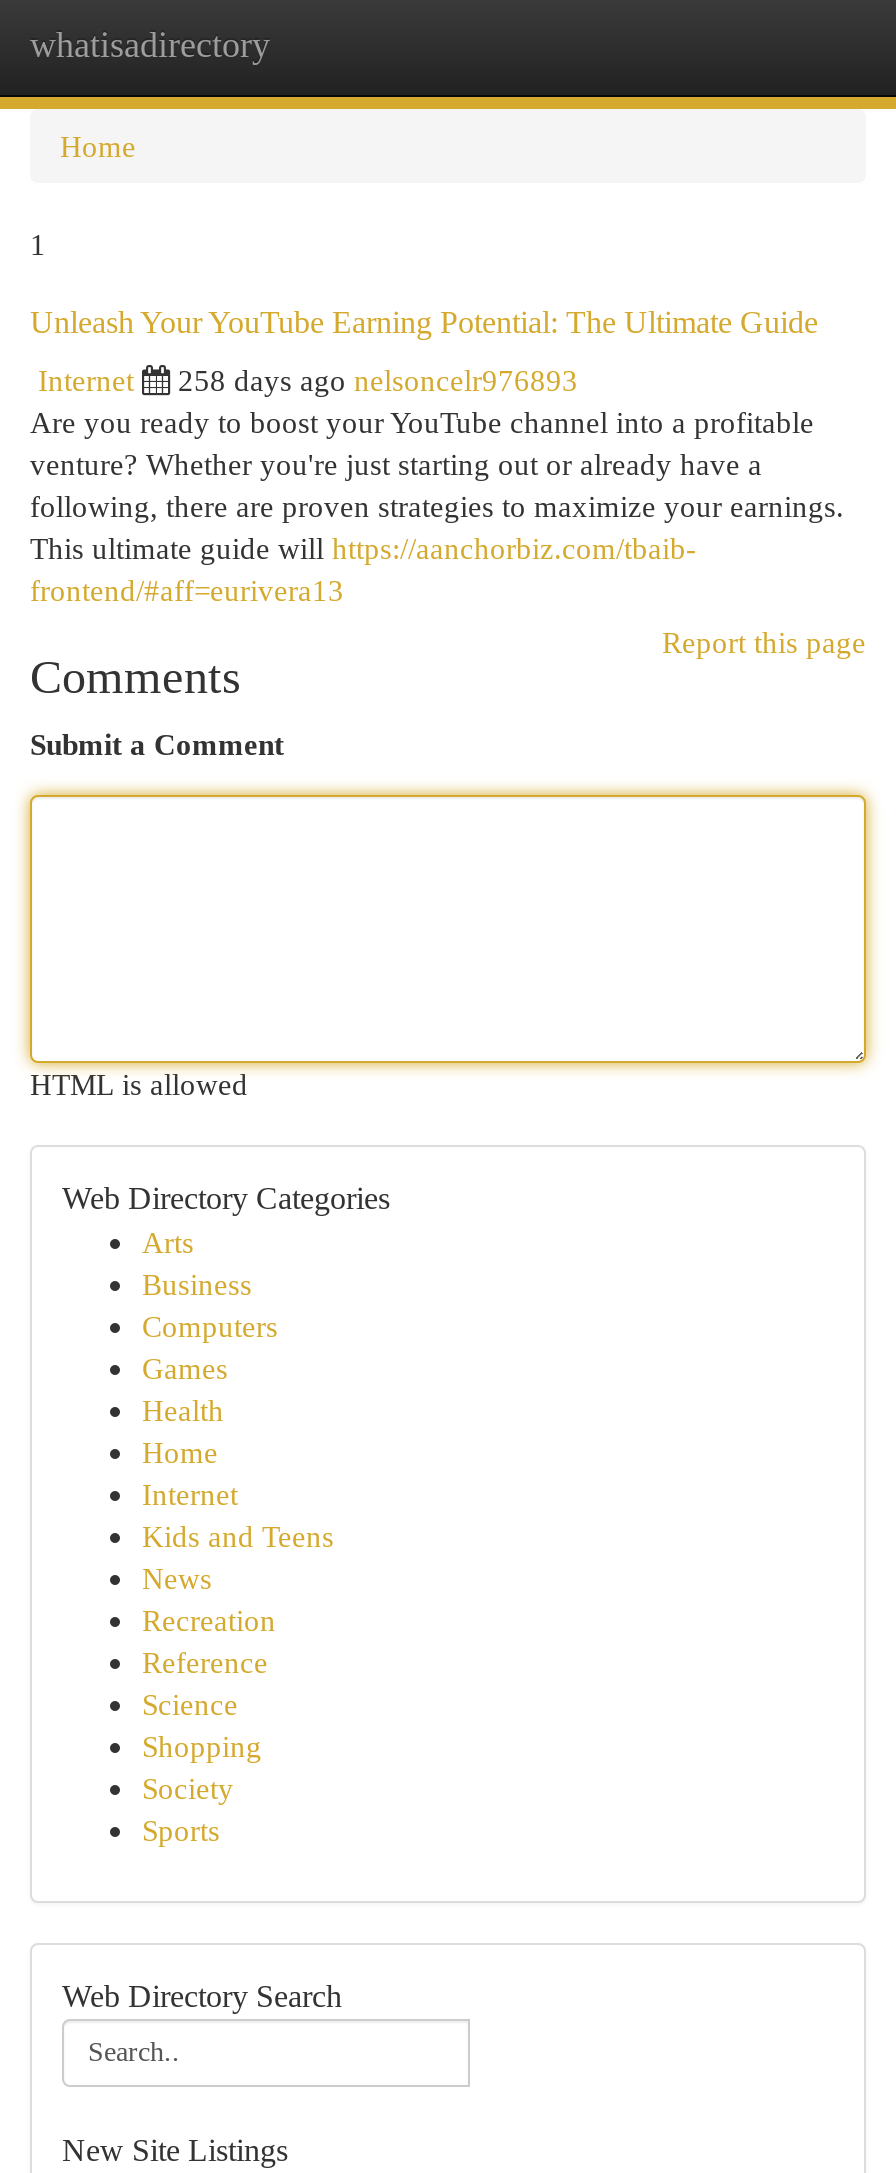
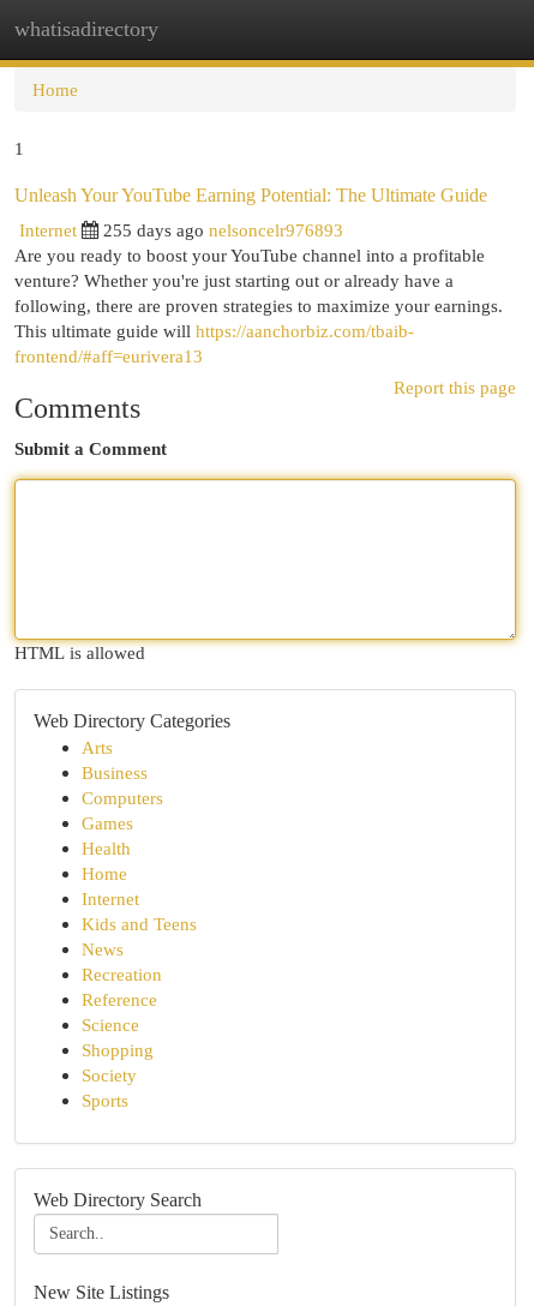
- 258 days ago nelsoncelr976893
+ 255 days ago nelsoncelr976893
